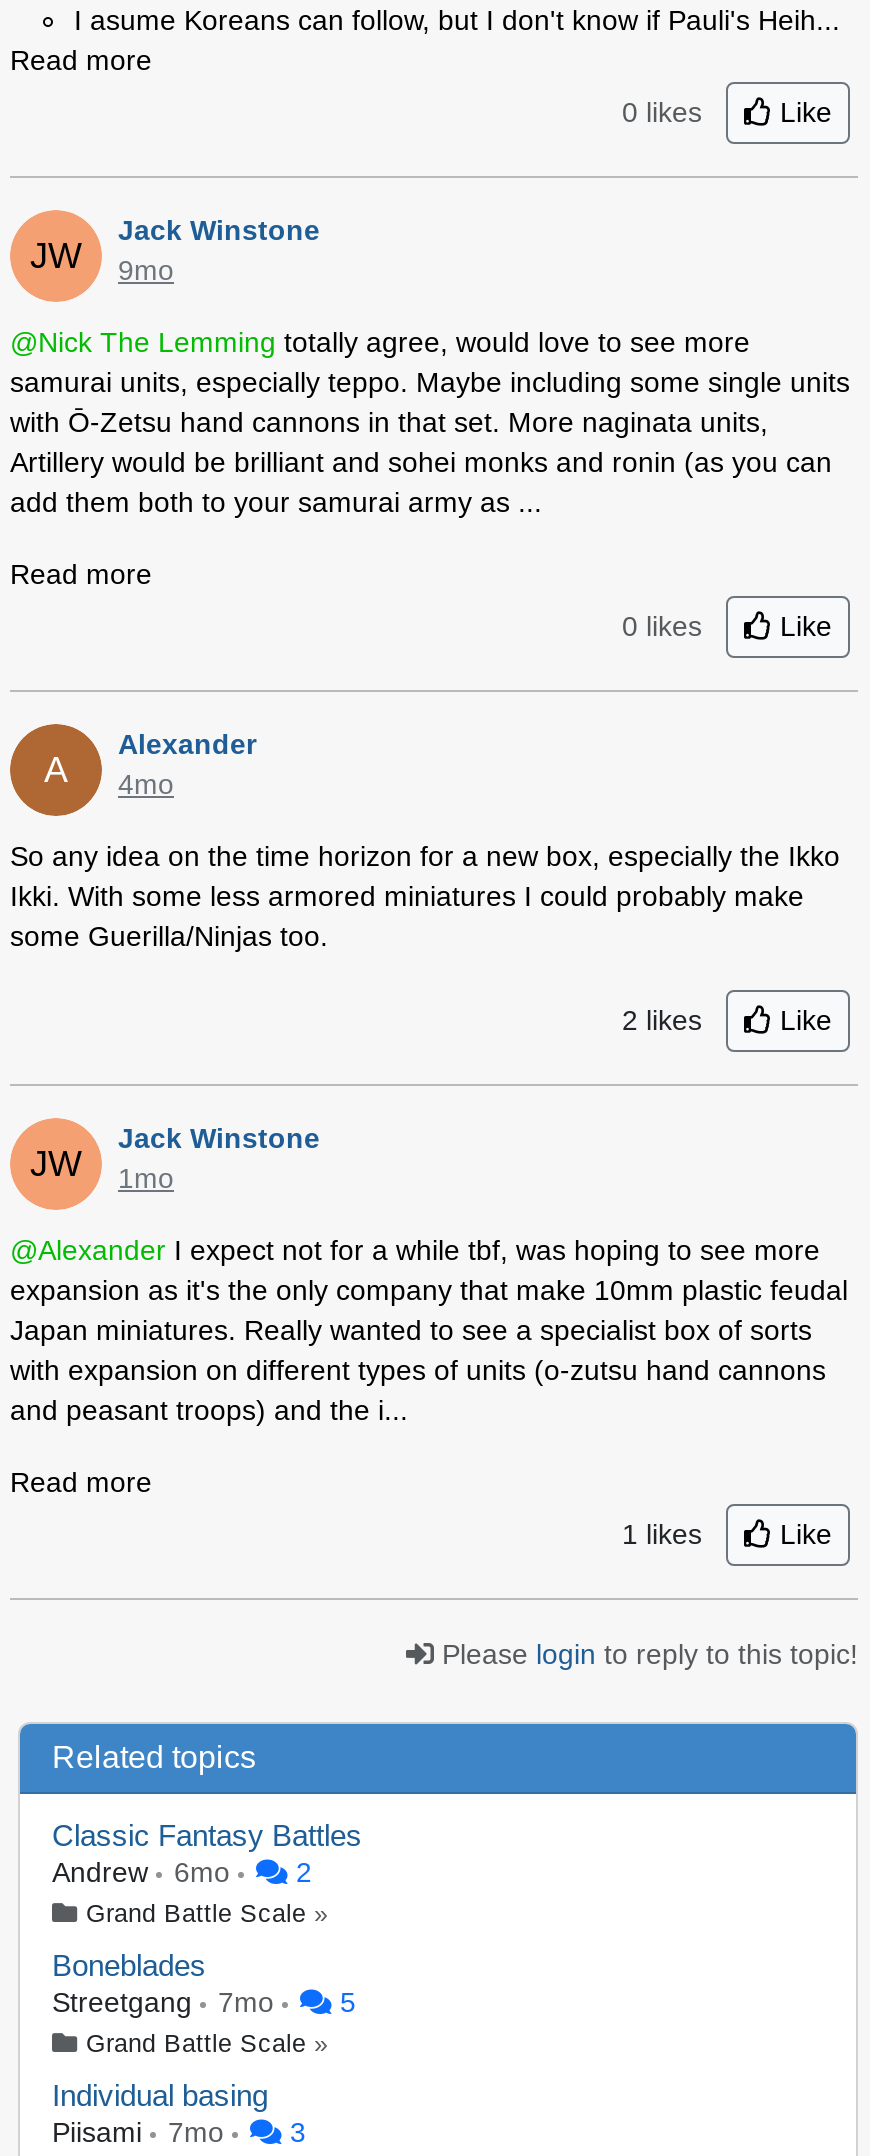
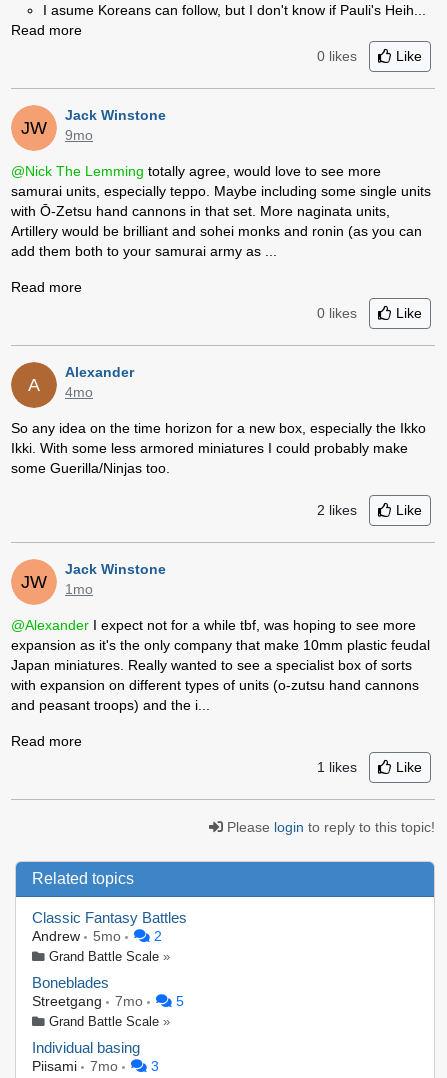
- Andrew 6mo 2
+ Andrew 5mo 2
